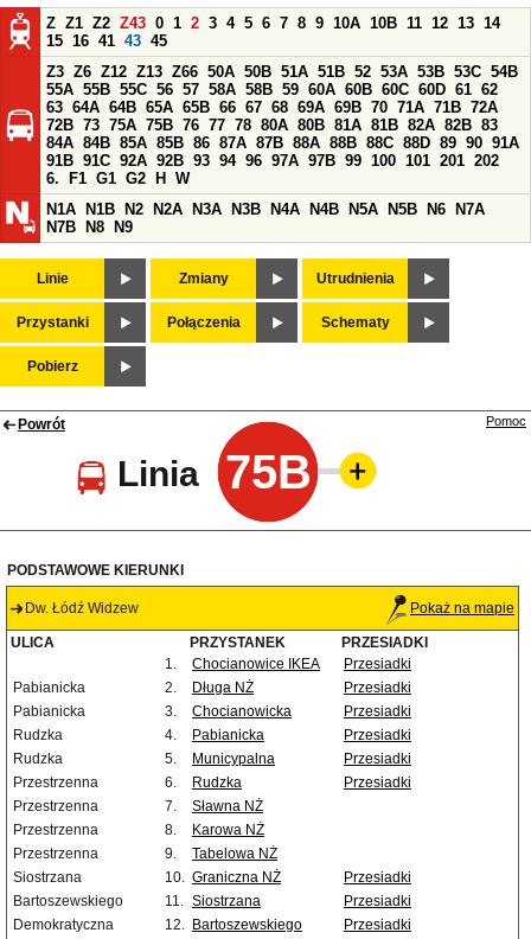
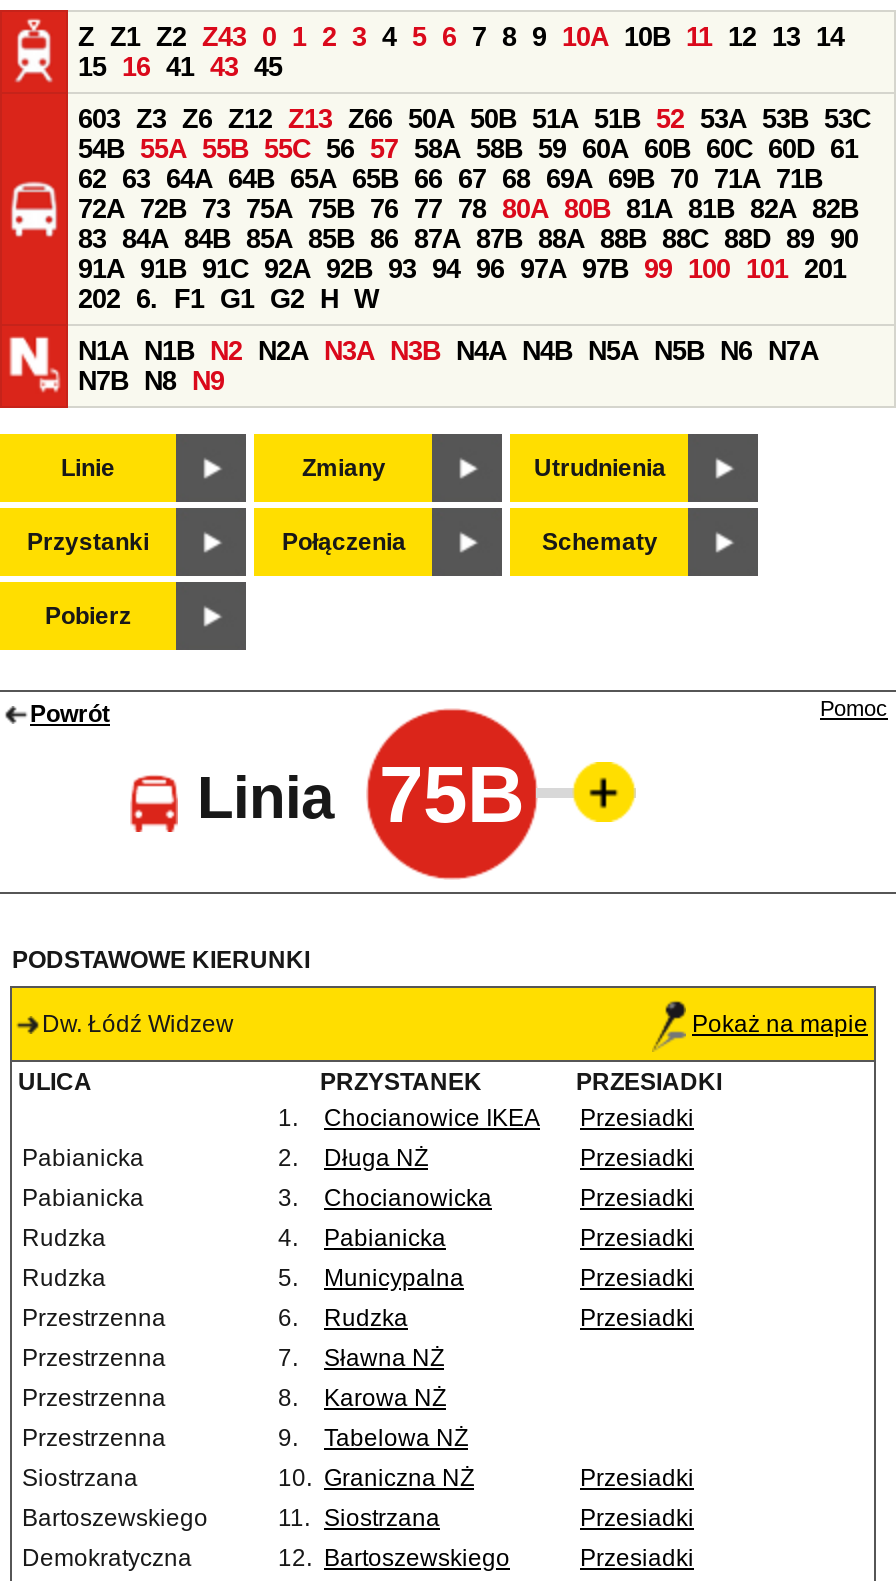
- Z3 Z6 Z12 Z13 Z66 50A 50B 51A 51B 52 53A 53B 53C 54B
- 55A 55B 55C 56 57 58A 58B 59 60A 60B 60C 60D 61 62
- 63 64A 64B 65A 65B 66 67 68 69A 69B 70 71A 71B 72A
- 72B 73 75A 75B 76 77 78 80A 80B 81A 81B 82A 82B 83
- 84A 84B 85A 85B 86 87A 87B 88A 88B 88C 88D 89 90 91A
- 91B 91C 92A 92B 93 94 96 97A 97B 99 100 101 201 202
- 6. F1 G1 G2 H W
+ 603 Z3 Z6 Z12 Z13 Z66 50A 50B 51A 51B 52 53A 53B 53C
+ 54B 55A 55B 55C 56 57 58A 58B 59 60A 60B 60C 60D 61
+ 62 63 64A 64B 65A 65B 66 67 68 69A 69B 70 71A 71B
+ 72A 72B 73 75A 75B 76 77 78 80A 80B 81A 81B 82A 82B
+ 83 84A 84B 85A 85B 86 87A 87B 88A 88B 88C 88D 89 90
+ 91A 91B 91C 92A 92B 93 94 96 97A 97B 99 100 101 201
+ 202 6. F1 G1 G2 H W
